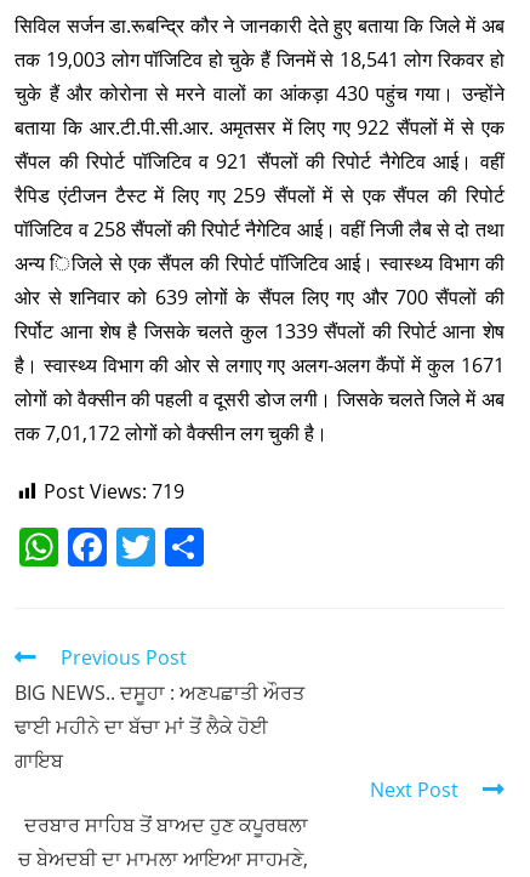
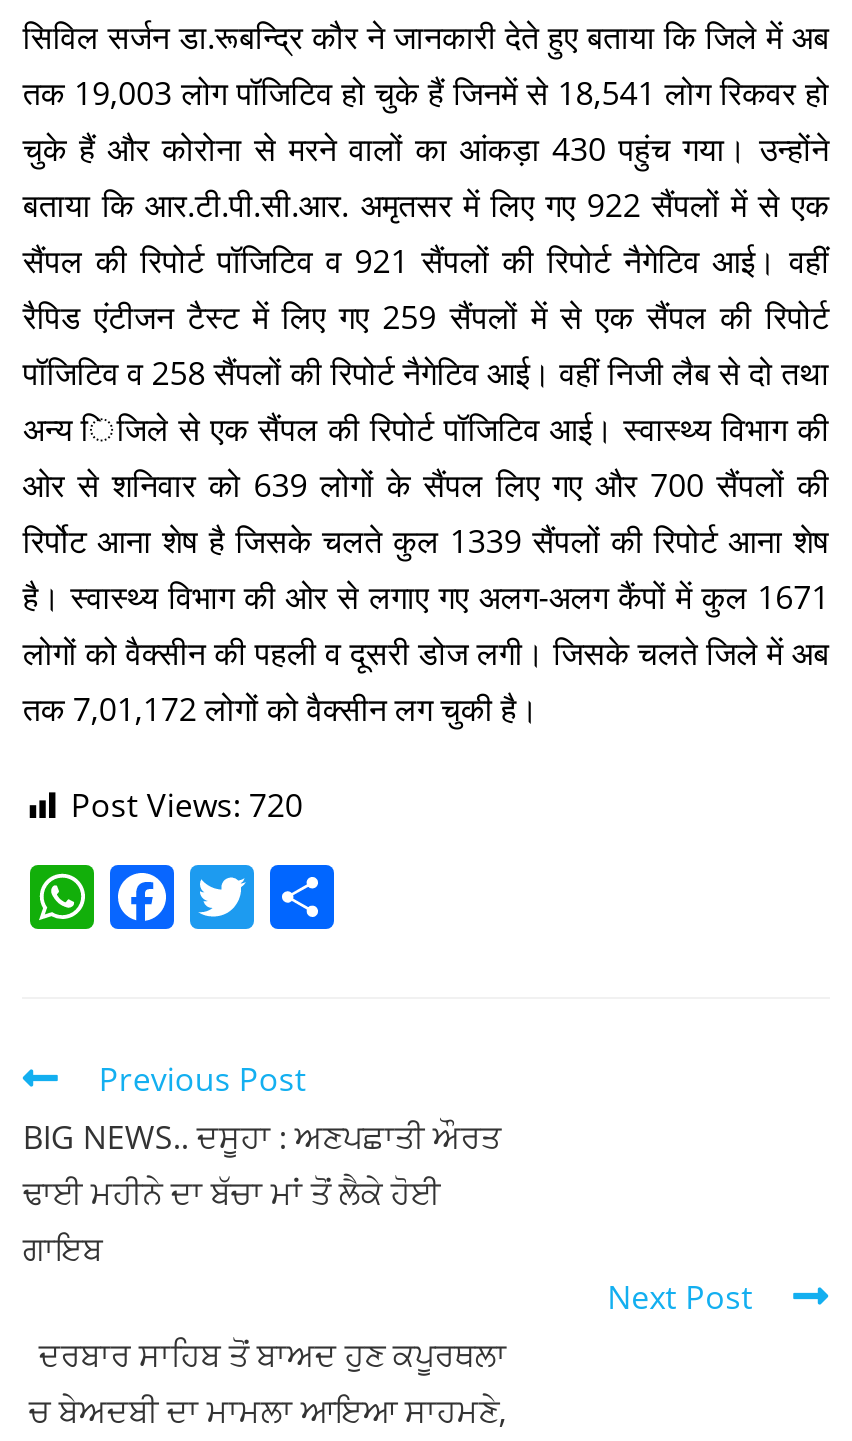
- Post Views: 719
+ Post Views: 720
